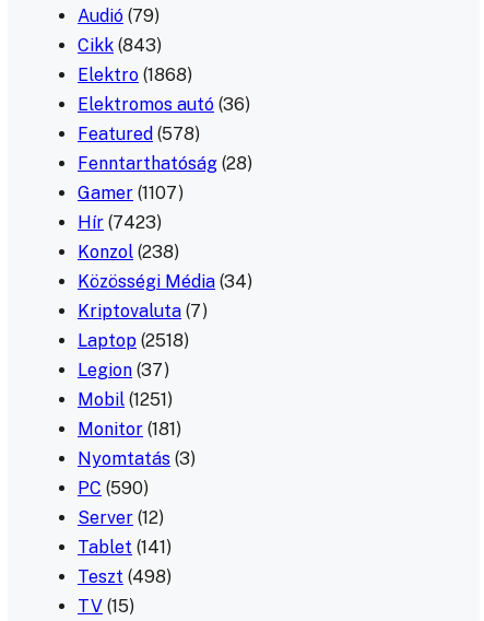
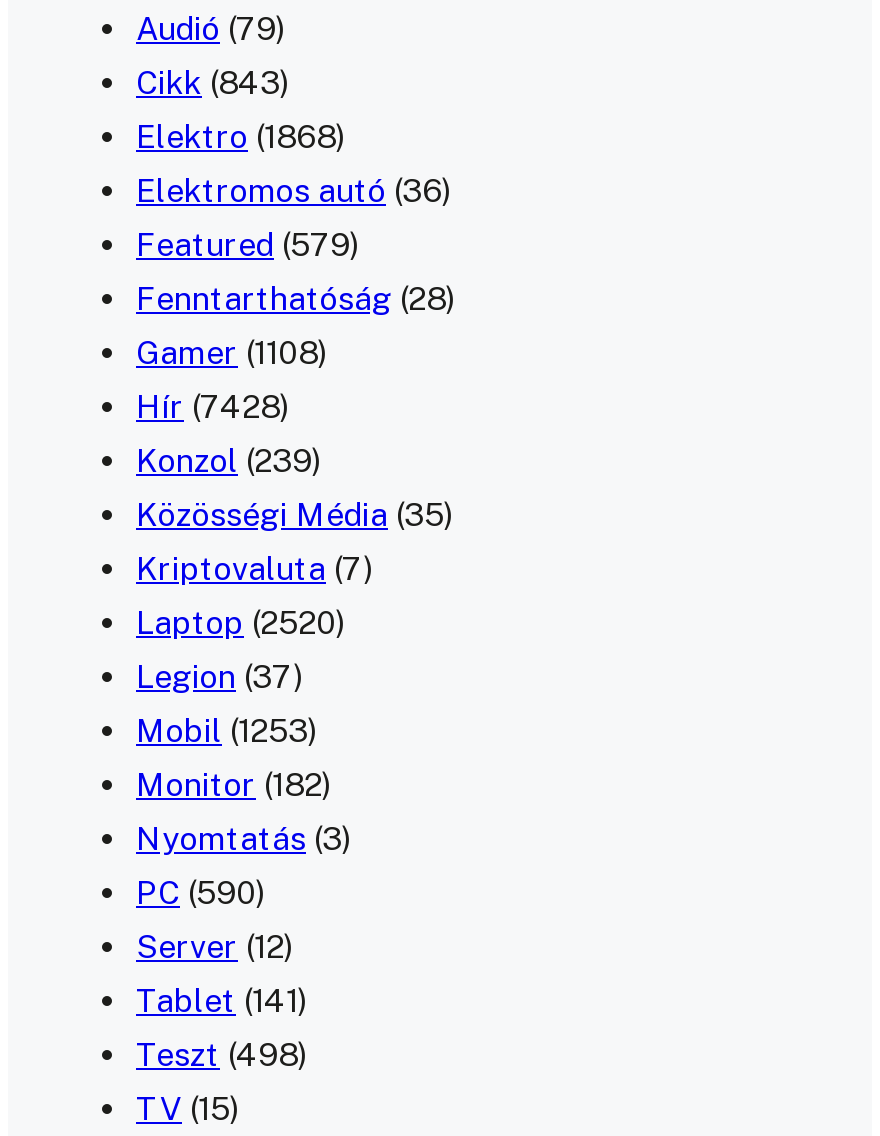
- Featured (578)
+ Featured (579)

- Gamer (1107)
+ Gamer (1108)

- Hír (7423)
+ Hír (7428)

- Konzol (238)
+ Konzol (239)

- Közösségi Média (34)
+ Közösségi Média (35)

- Laptop (2518)
+ Laptop (2520)

- Mobil (1251)
+ Mobil (1253)

- Monitor (181)
+ Monitor (182)
